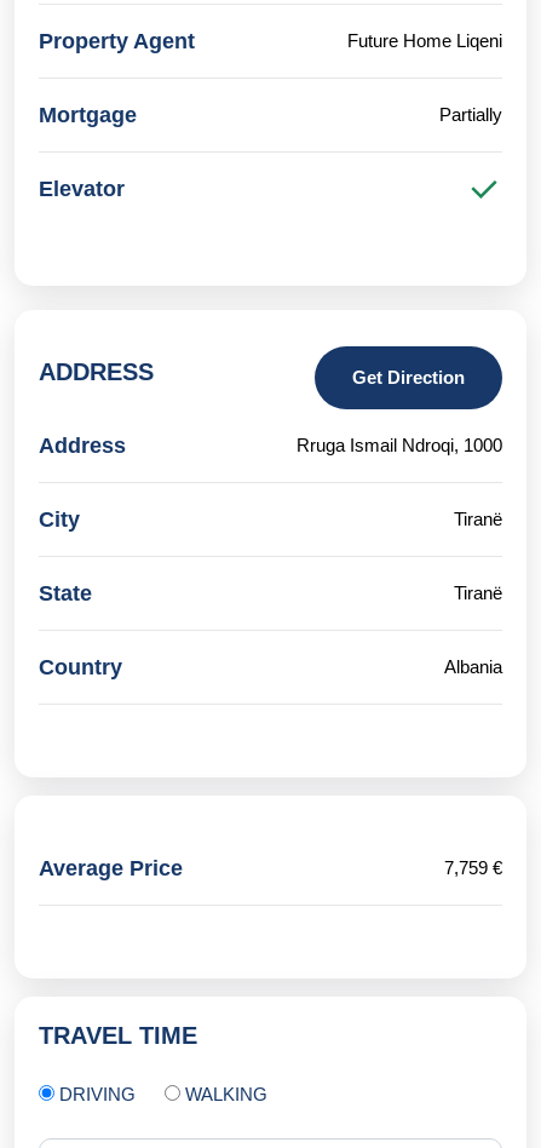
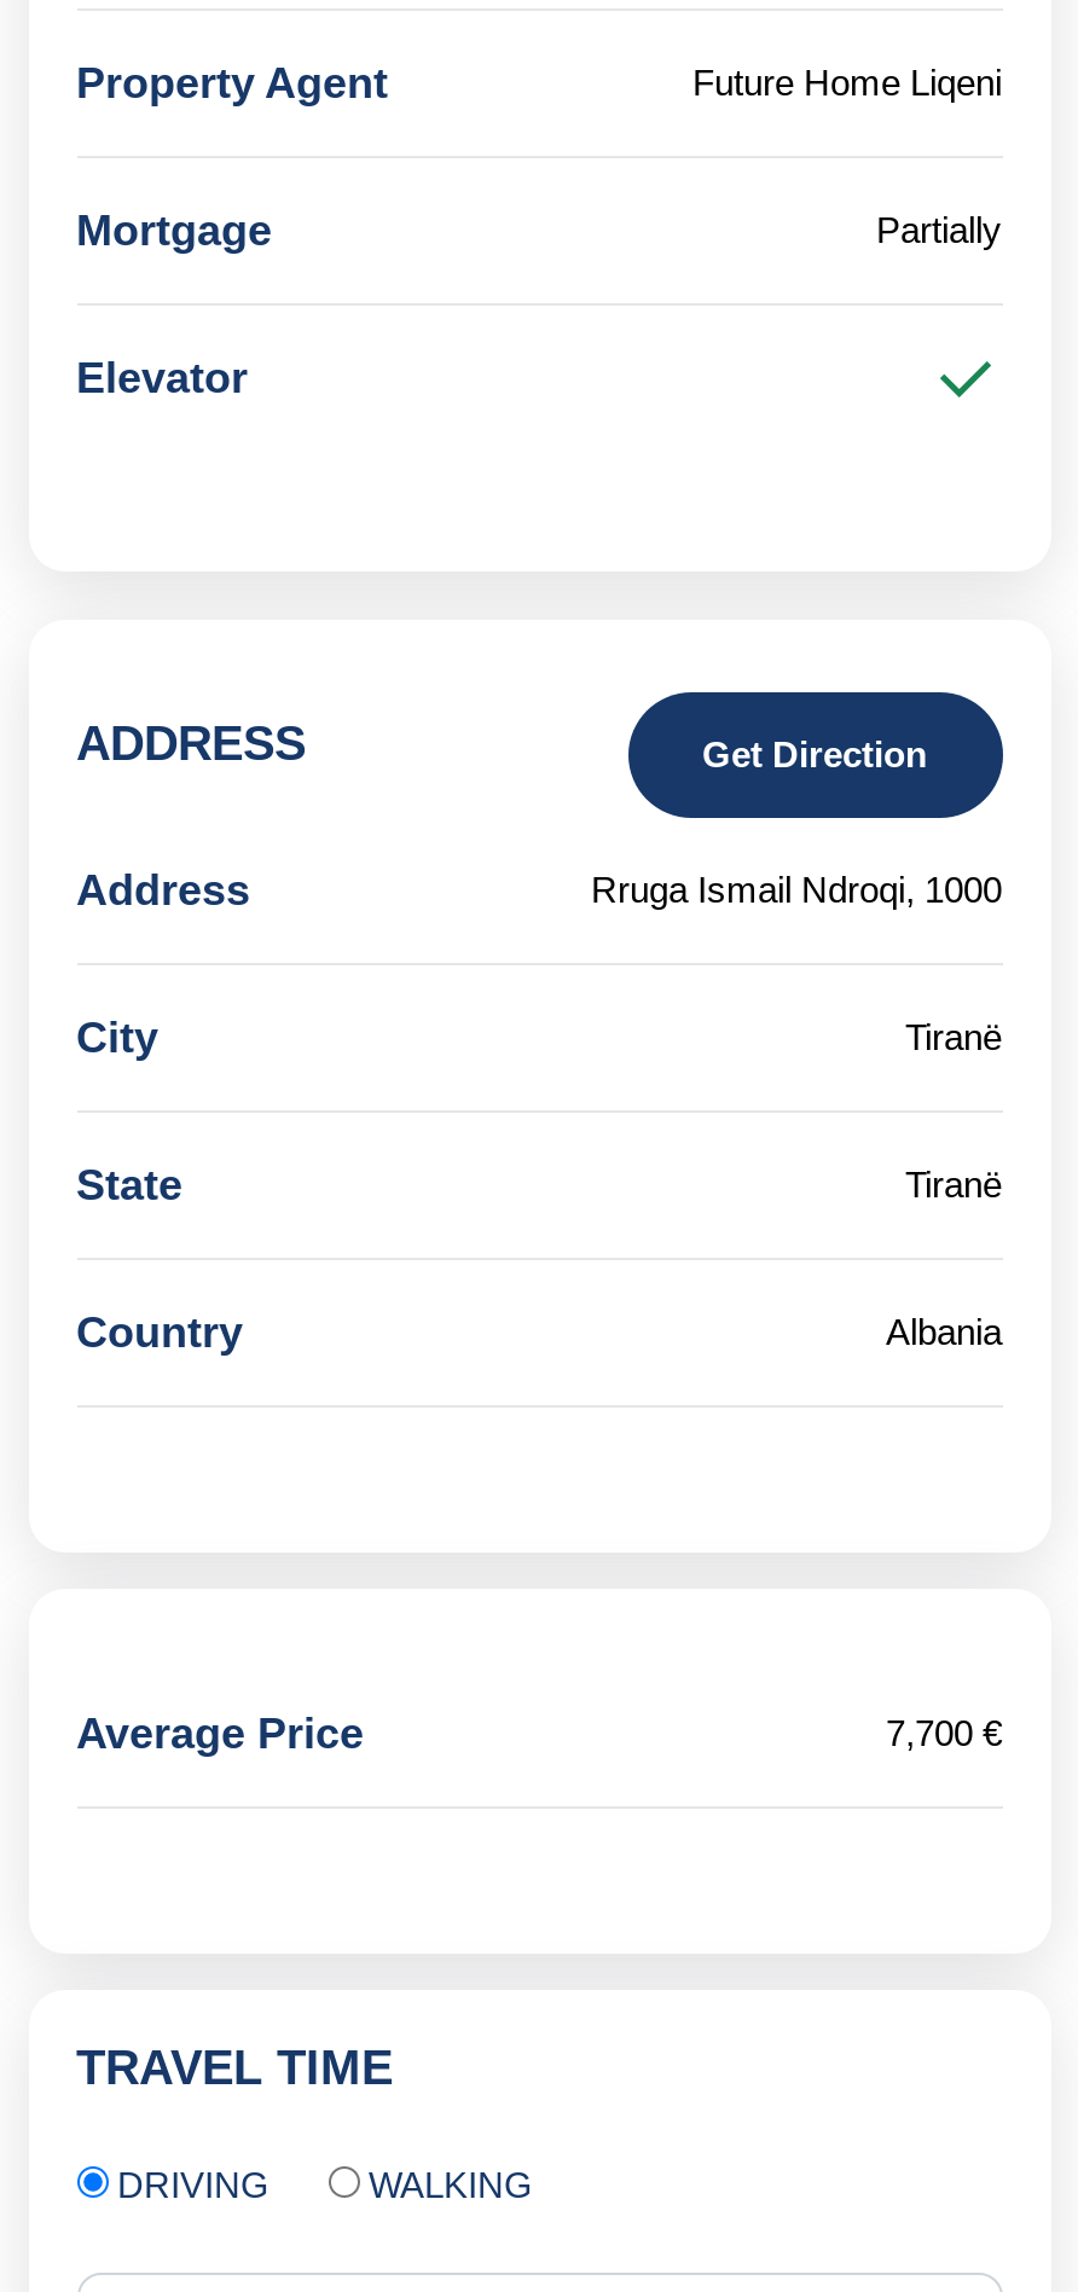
- 7,759 €
+ 7,700 €
